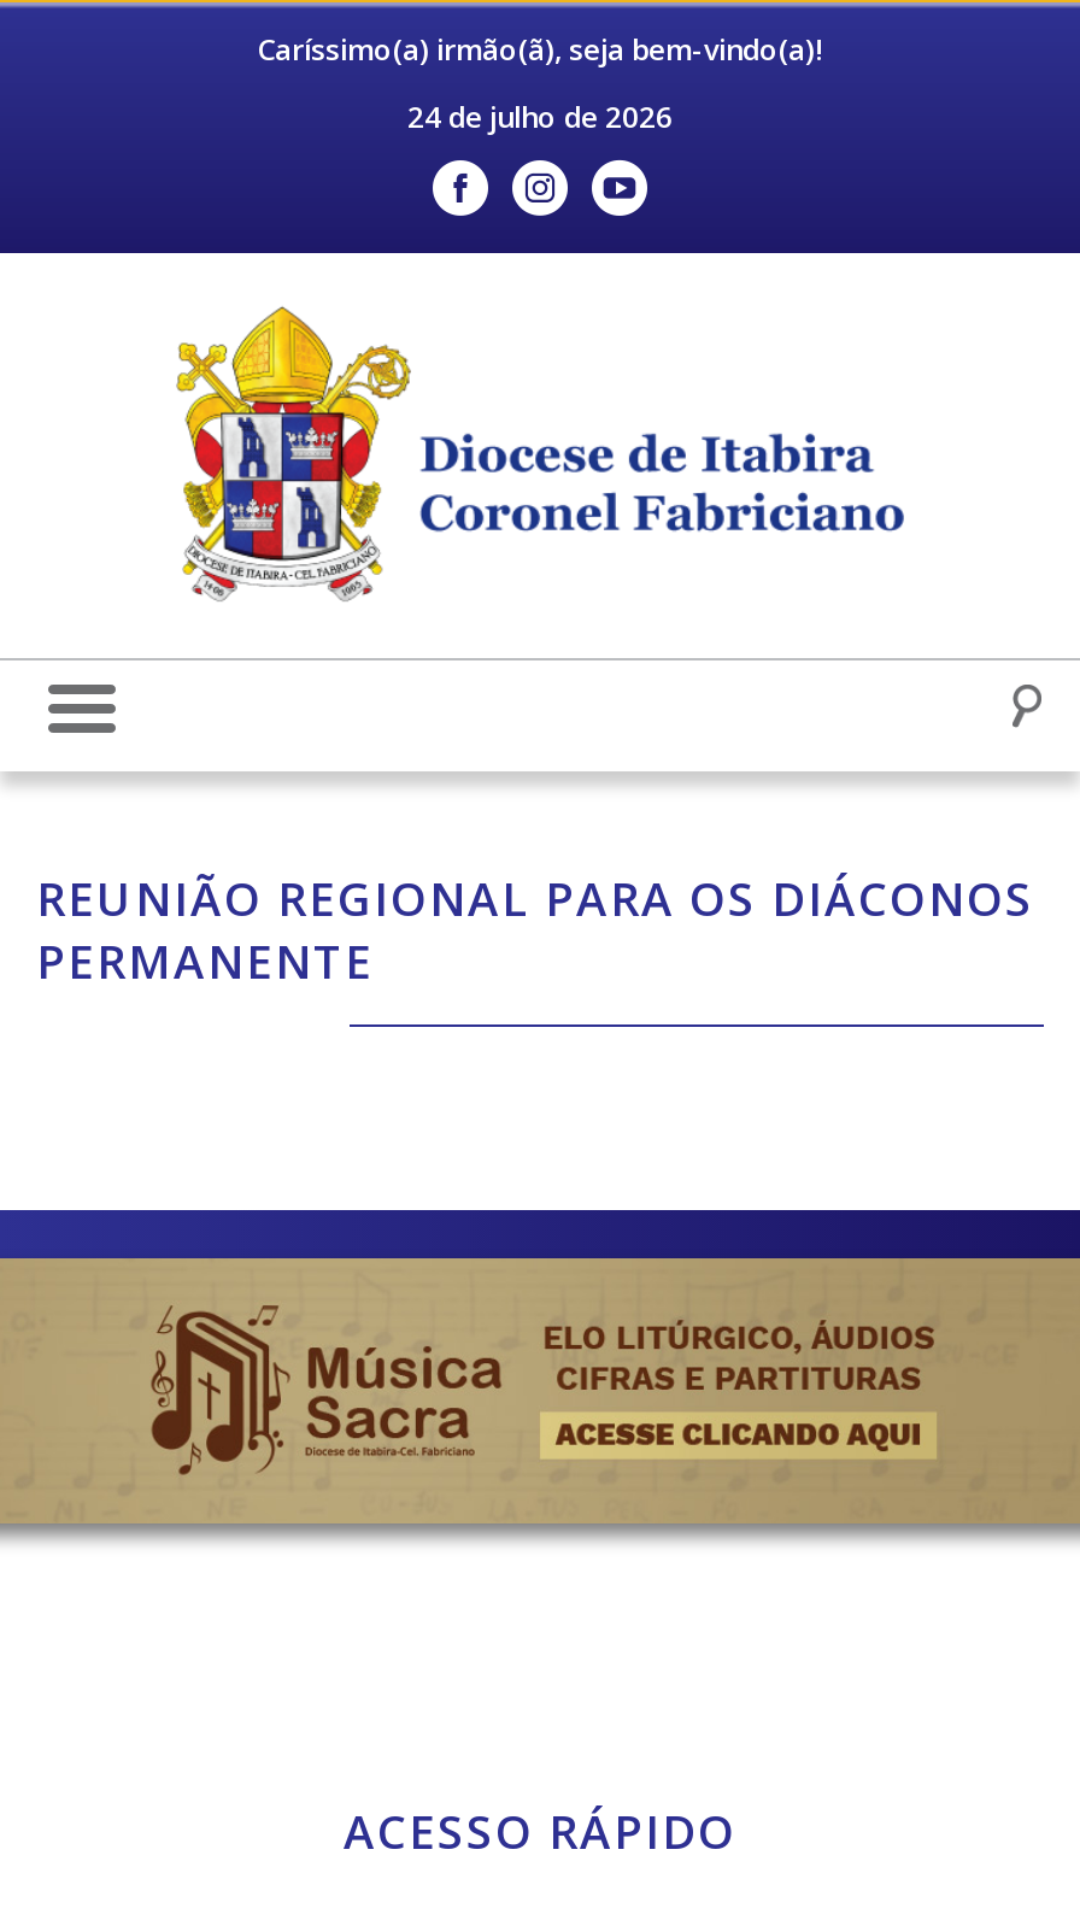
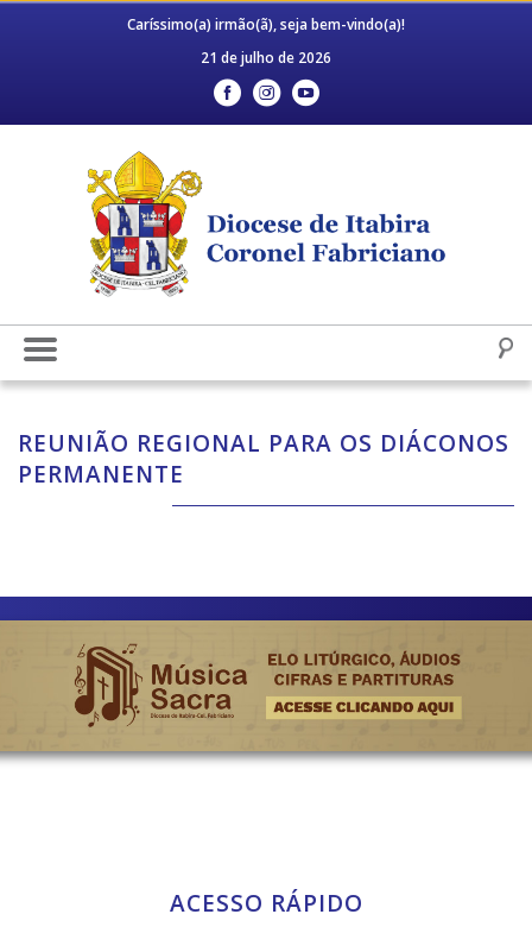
- 24 de julho de 2026
+ 21 de julho de 2026
